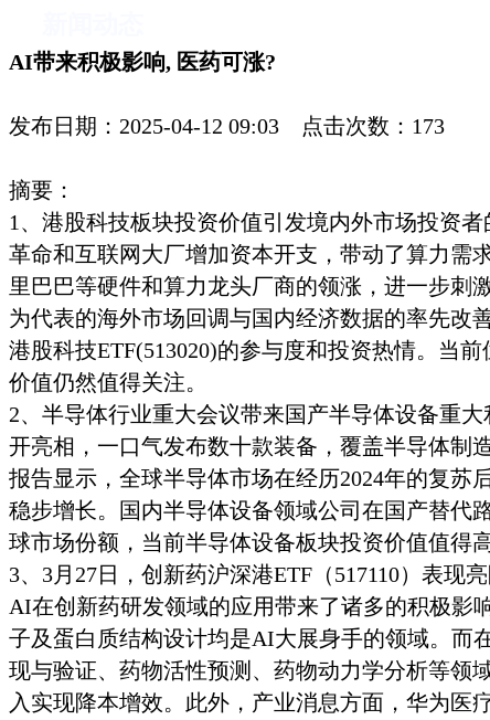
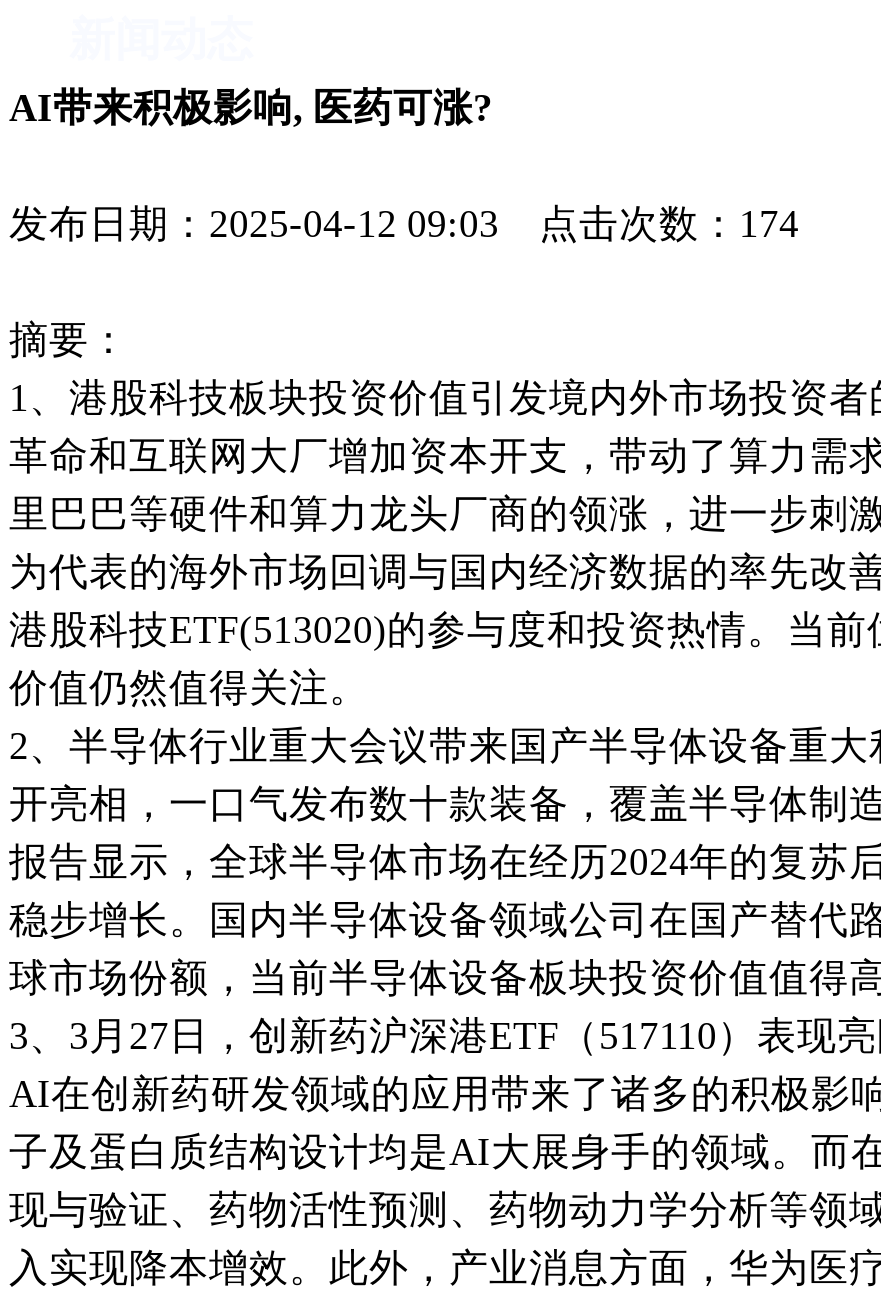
- 发布日期：2025-04-12 09:03 点击次数：173
+ 发布日期：2025-04-12 09:03 点击次数：174
